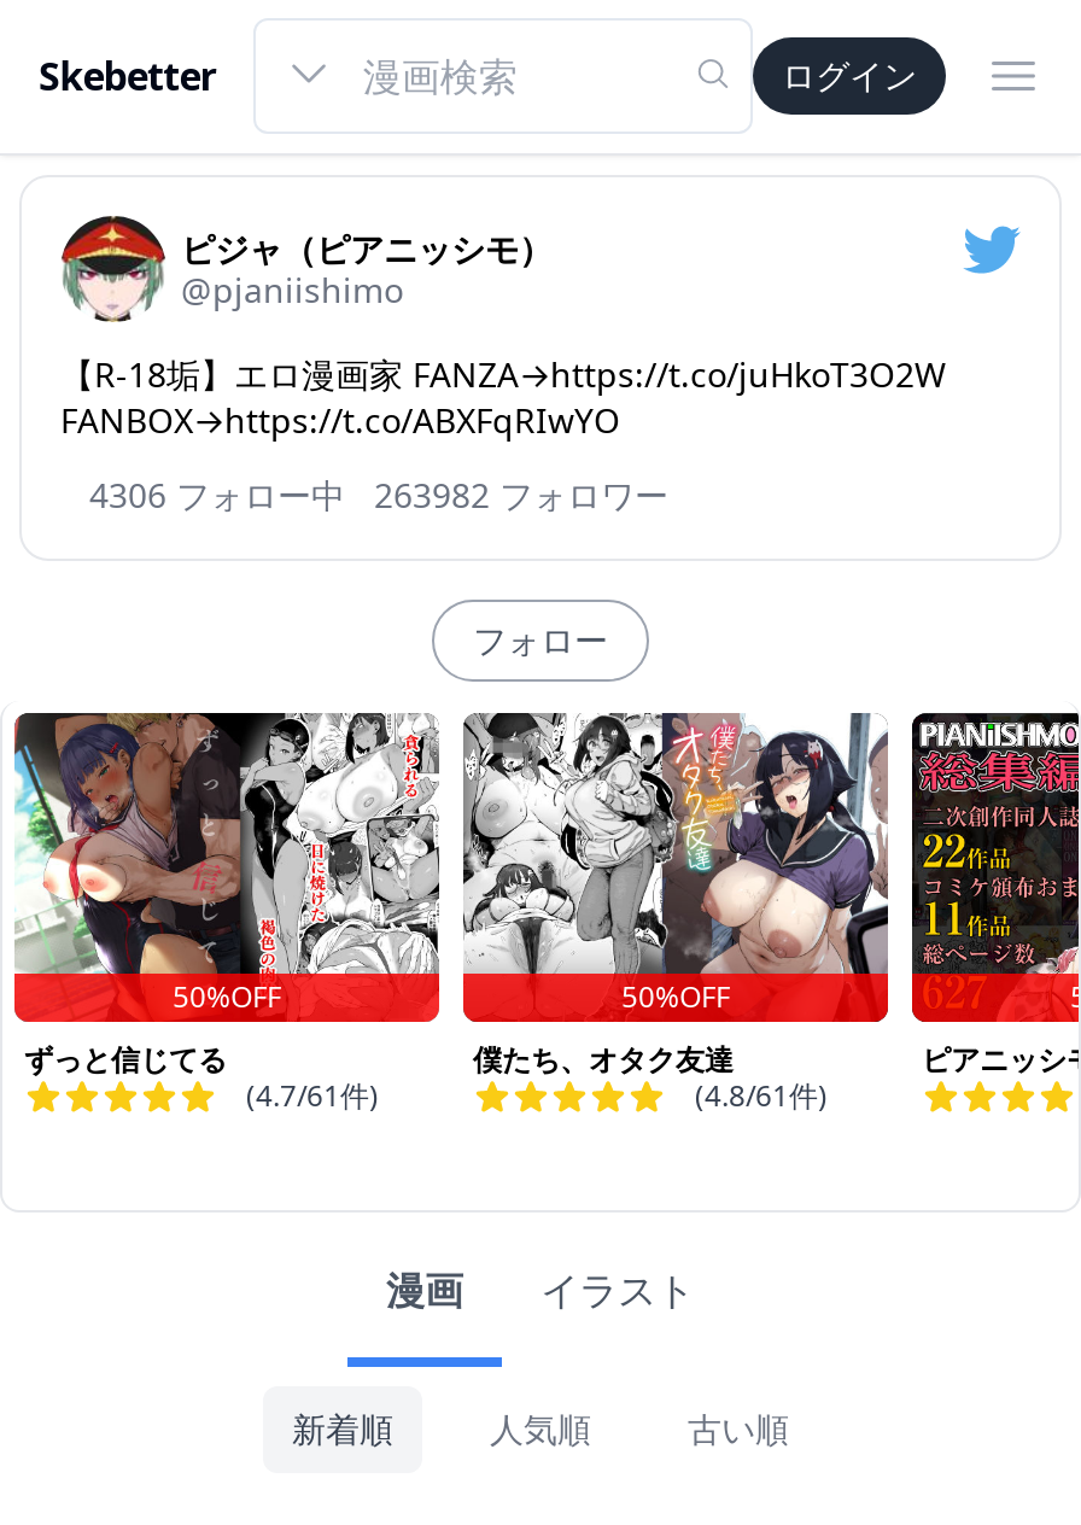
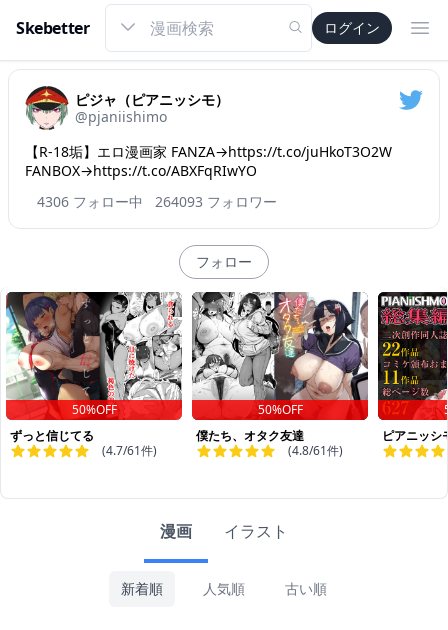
- 4306フォロー中 263982フォロワー
+ 4306フォロー中 264093フォロワー
